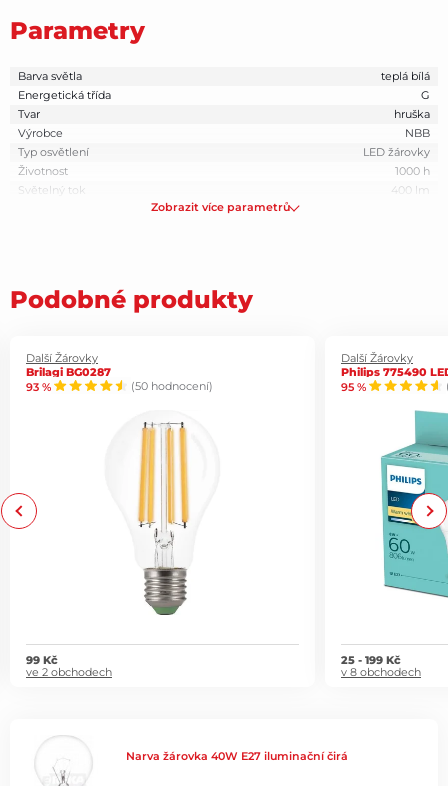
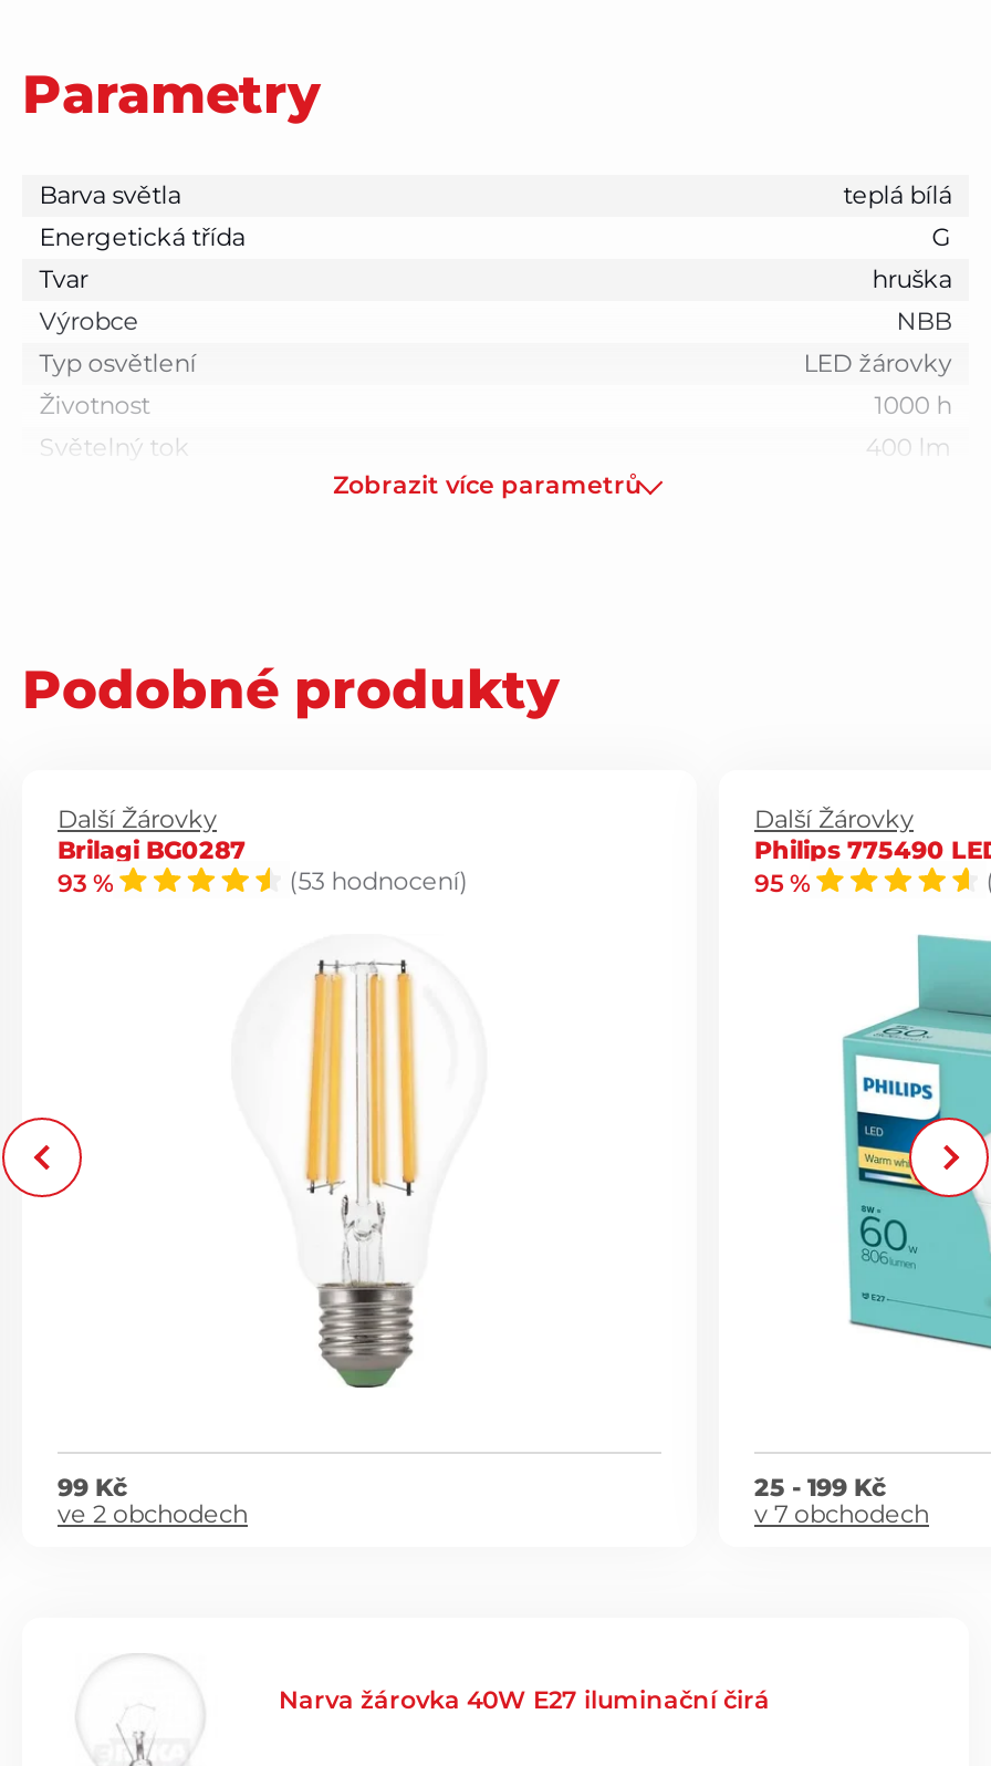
- (50 hodnocení)
+ (53 hodnocení)

- v 8 obchodech
+ v 7 obchodech
